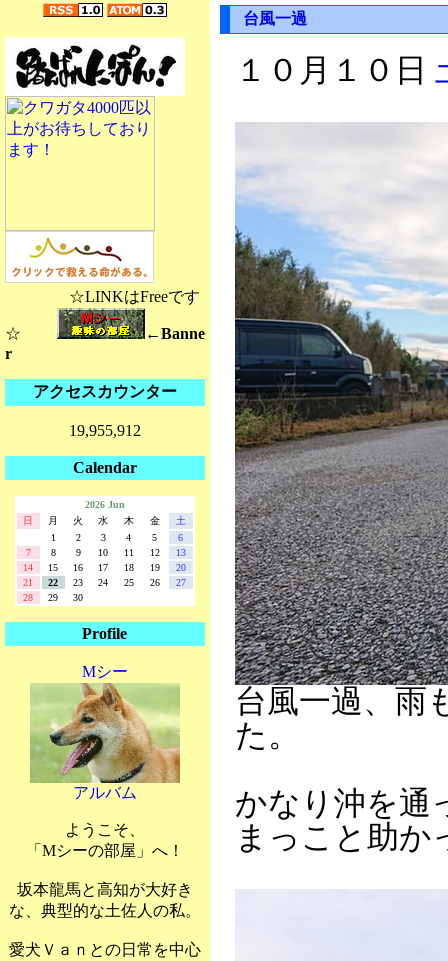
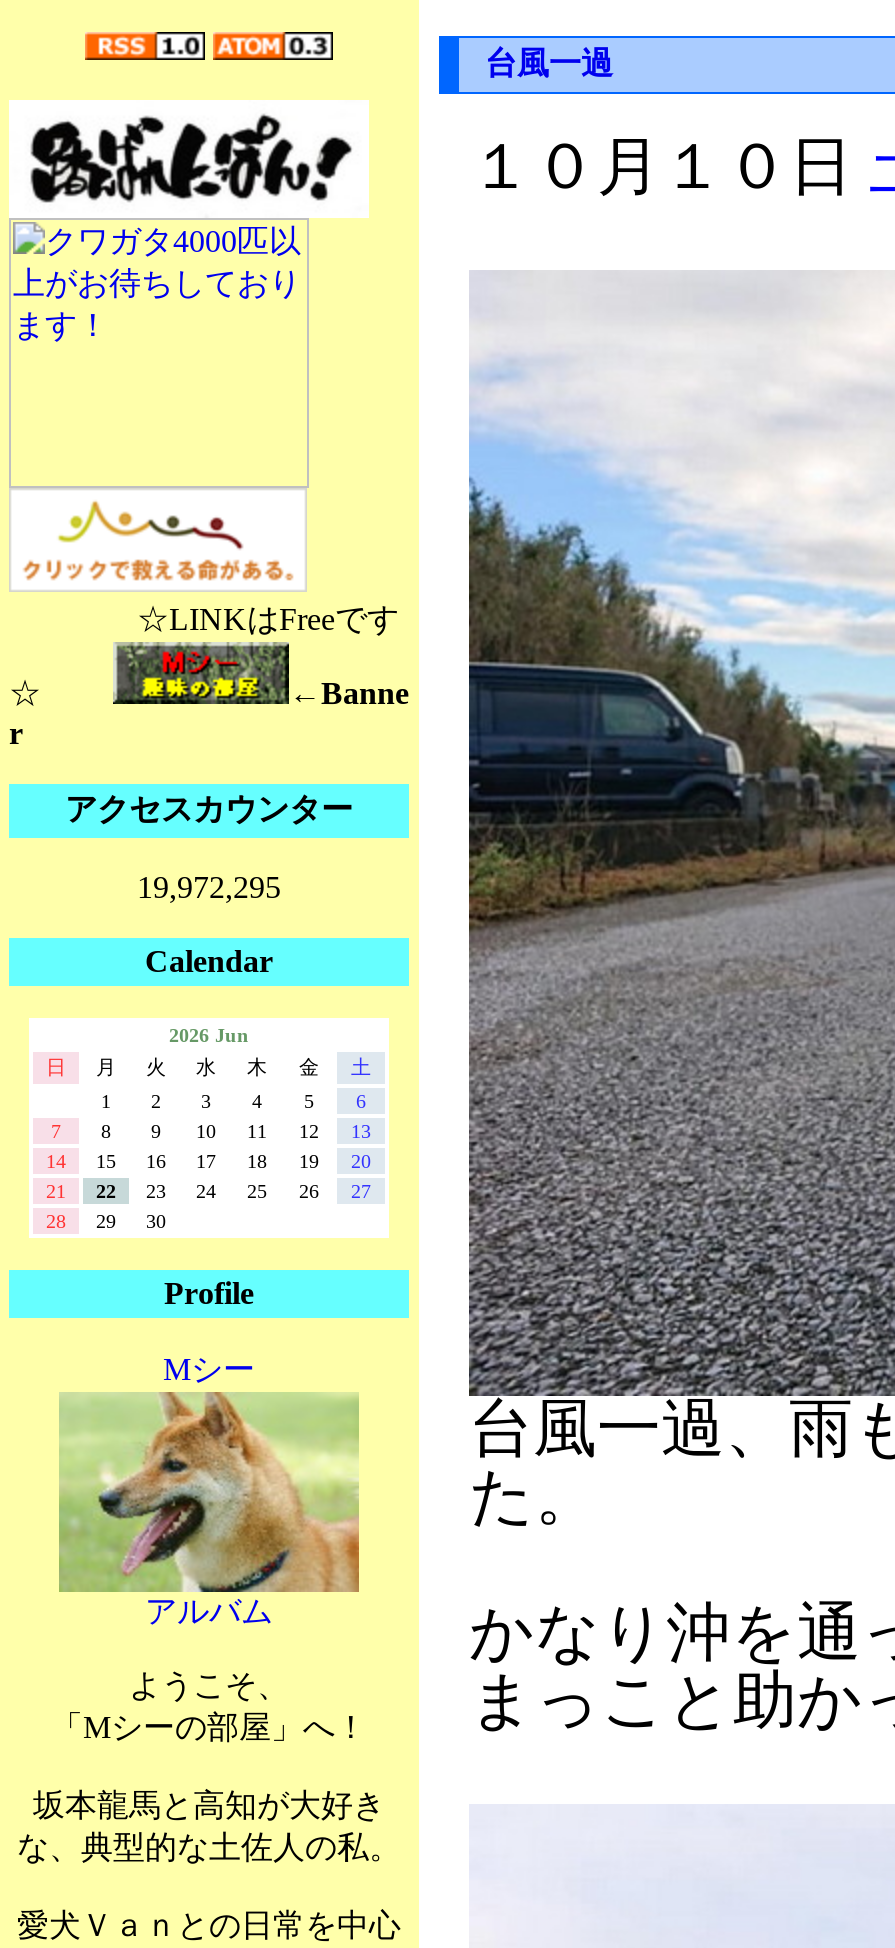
- 19,955,912
+ 19,972,295
